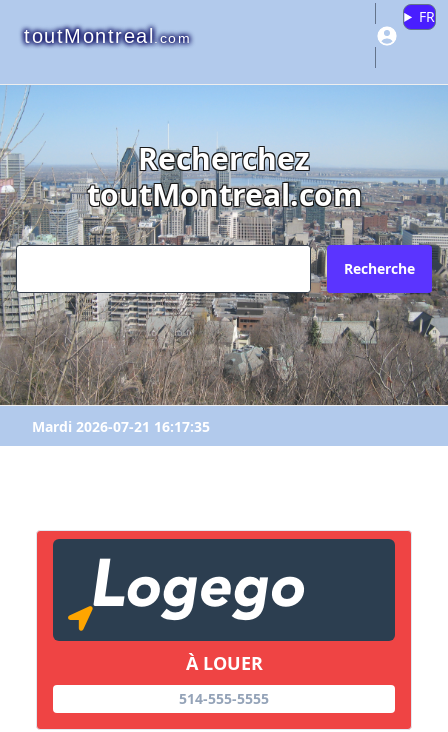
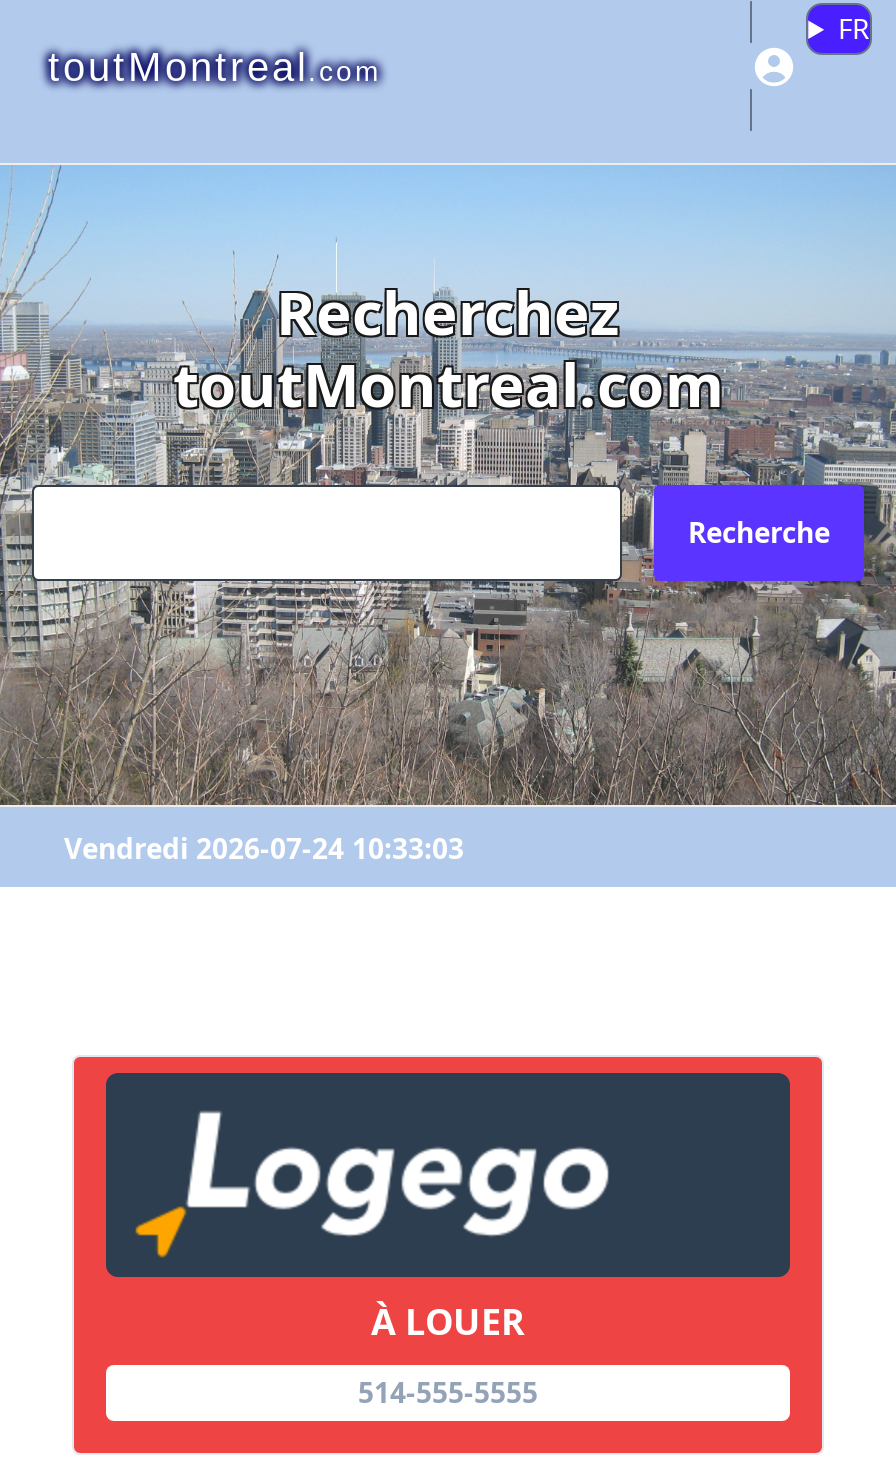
- Mardi 2026-07-21 16:17:35
+ Vendredi 2026-07-24 10:33:03
